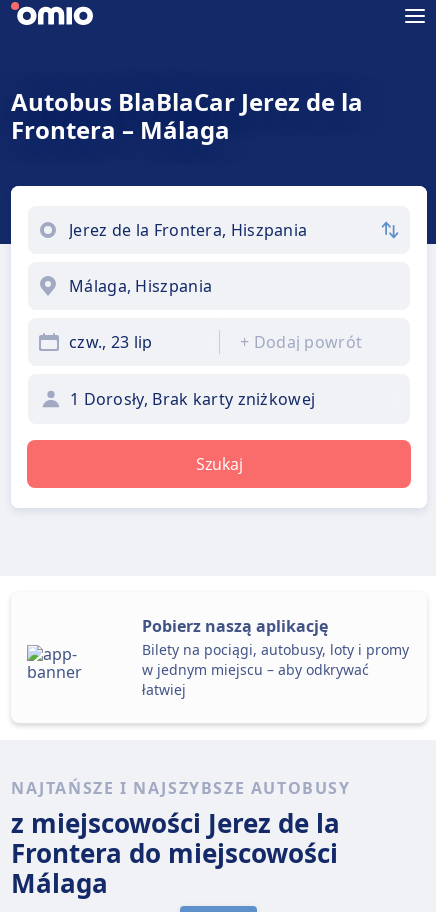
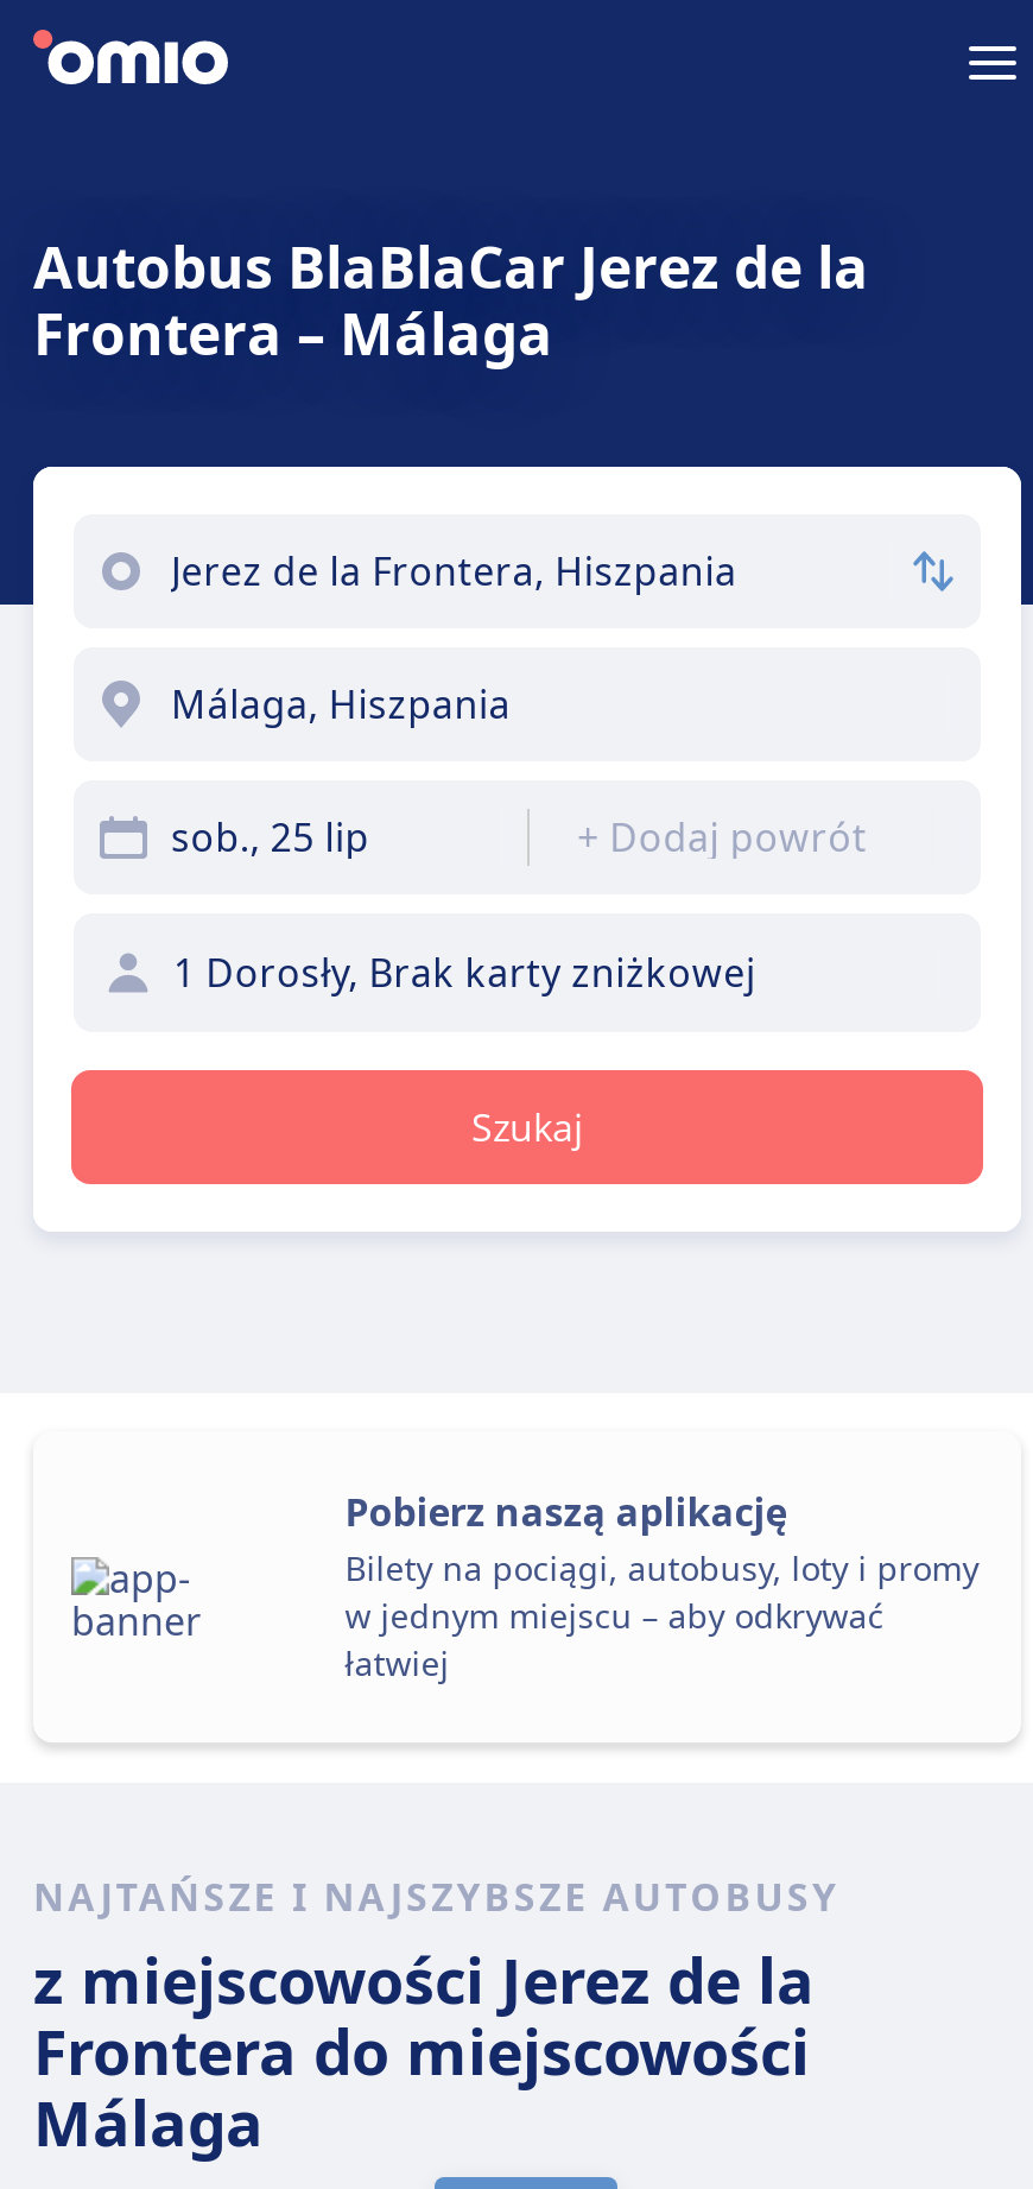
- czw., 23 lip
+ sob., 25 lip
